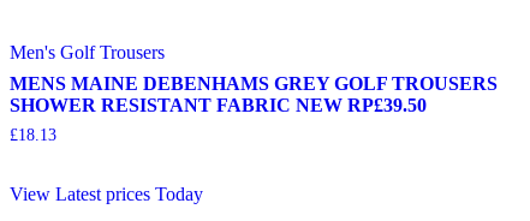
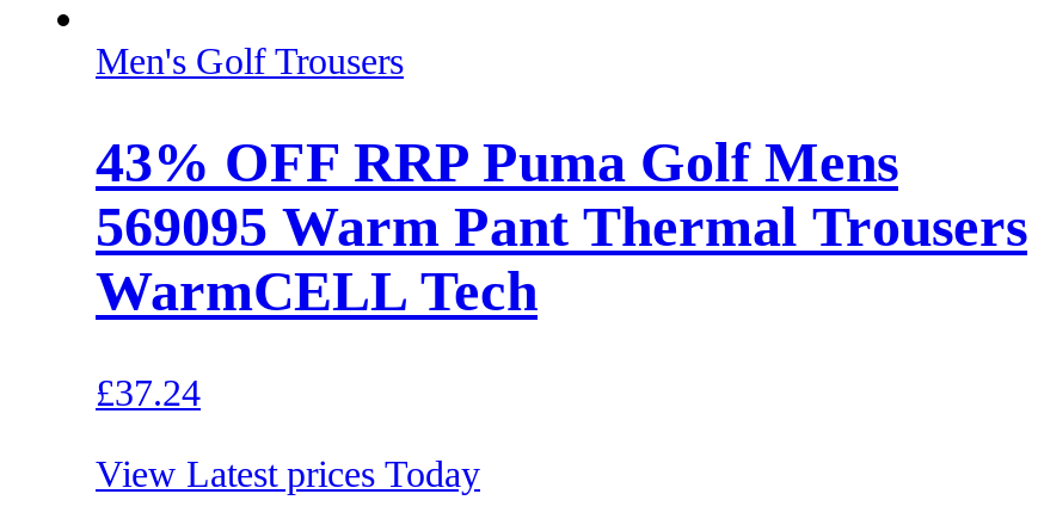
- MENS MAINE DEBENHAMS GREY GOLF TROUSERS
- SHOWER RESISTANT FABRIC NEW RP£39.50
+ 43% OFF RRP Puma Golf Mens
+ 569095 Warm Pant Thermal Trousers
+ WarmCELL Tech

- £18.13
+ £37.24
